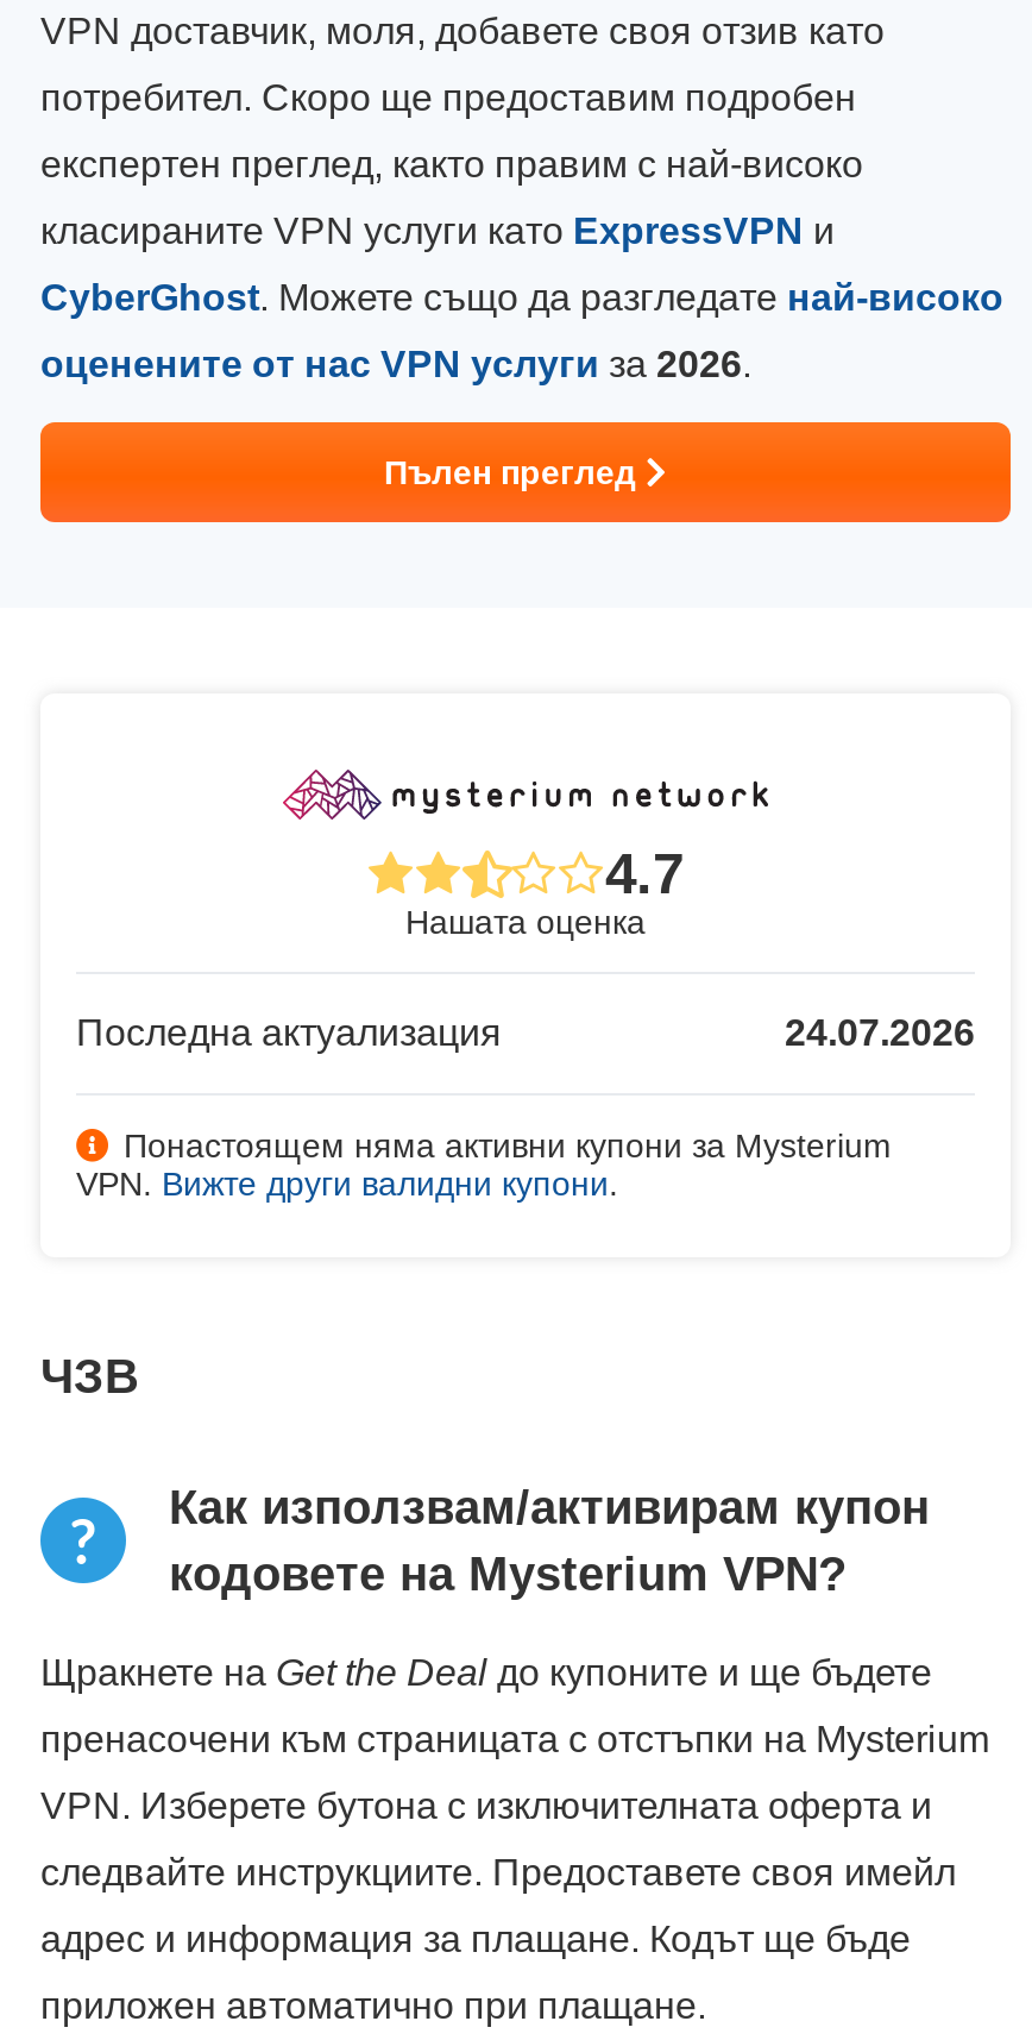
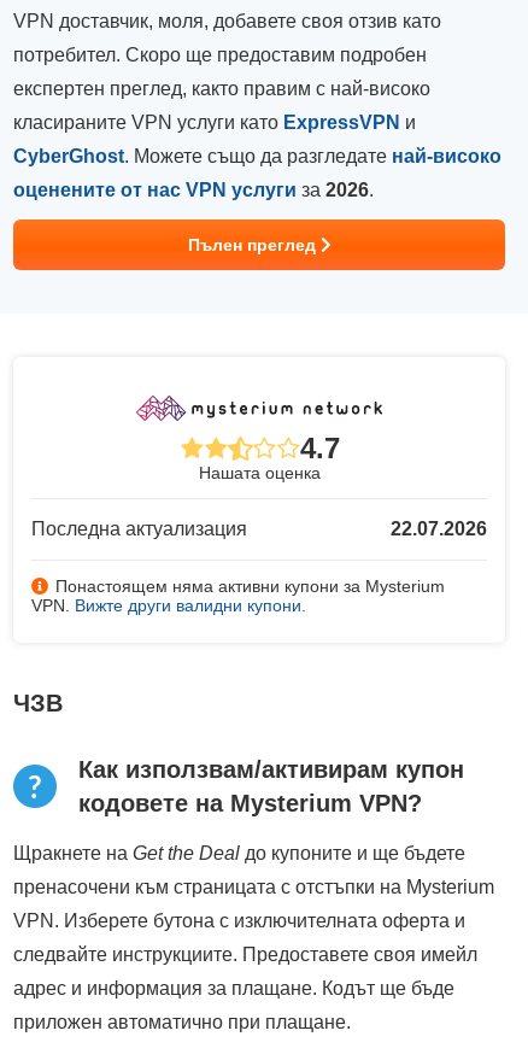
- 24.07.2026
+ 22.07.2026
